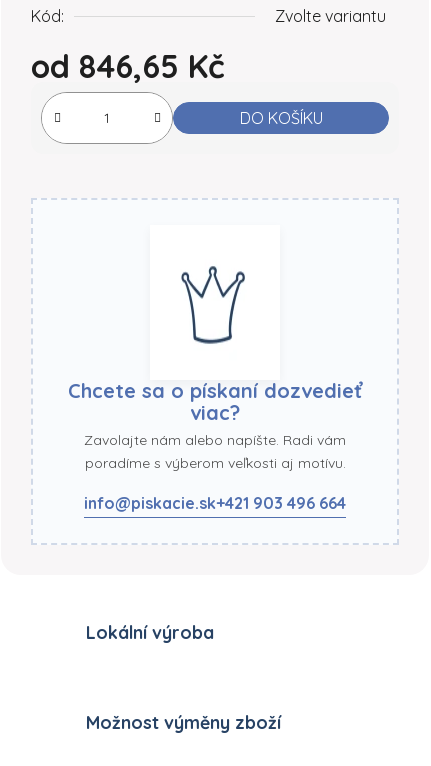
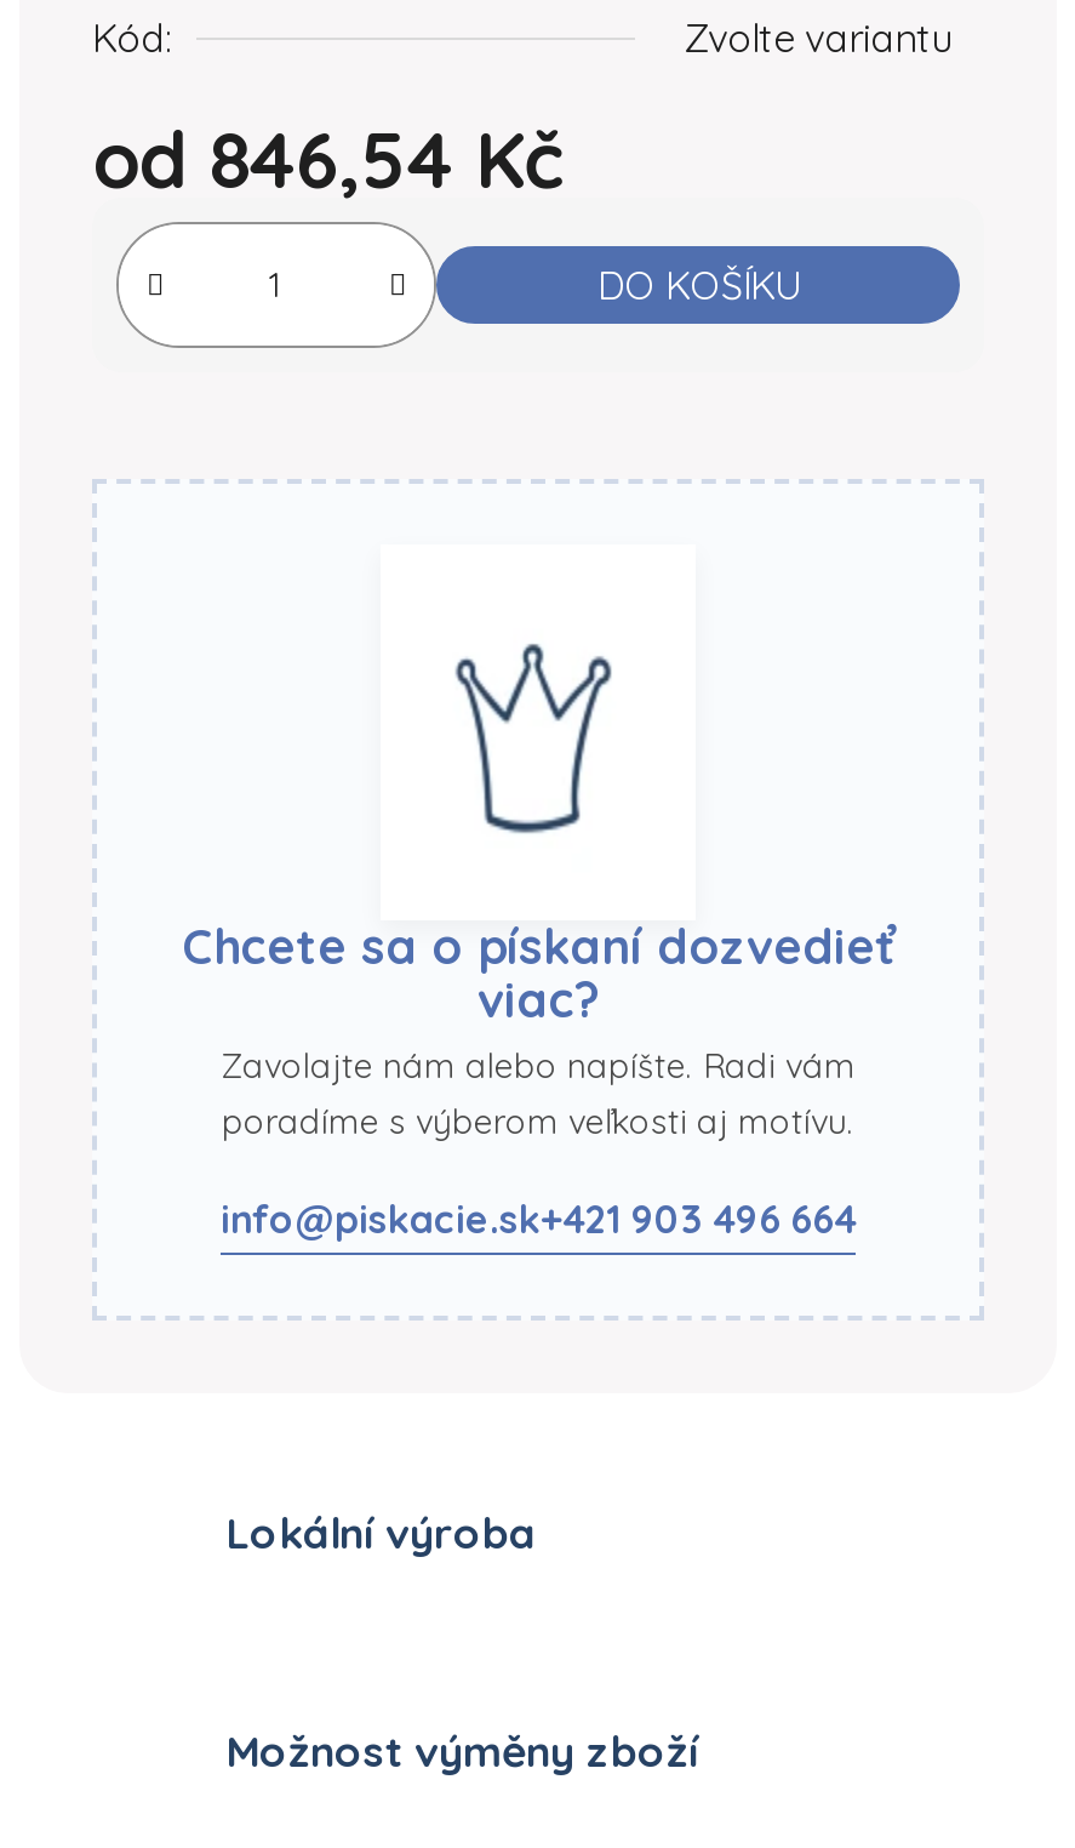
- od 846,65 Kč
+ od 846,54 Kč
